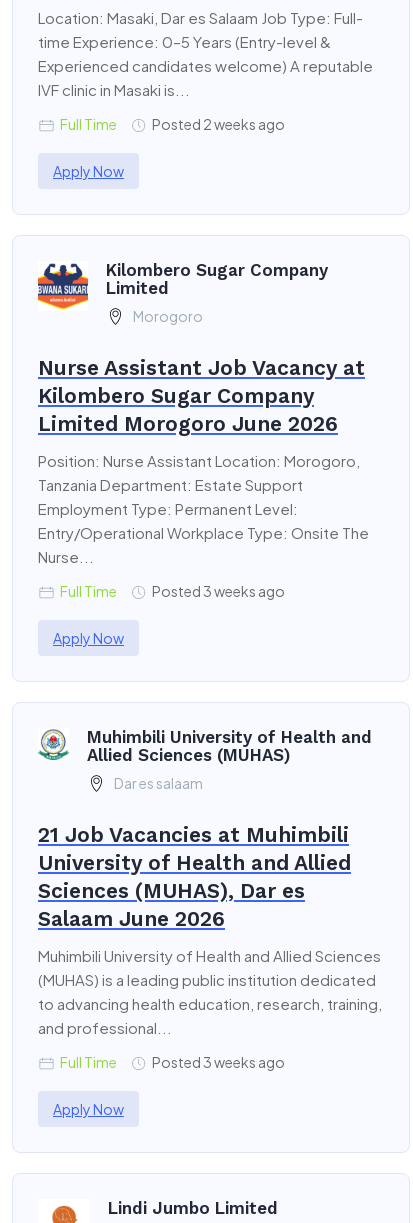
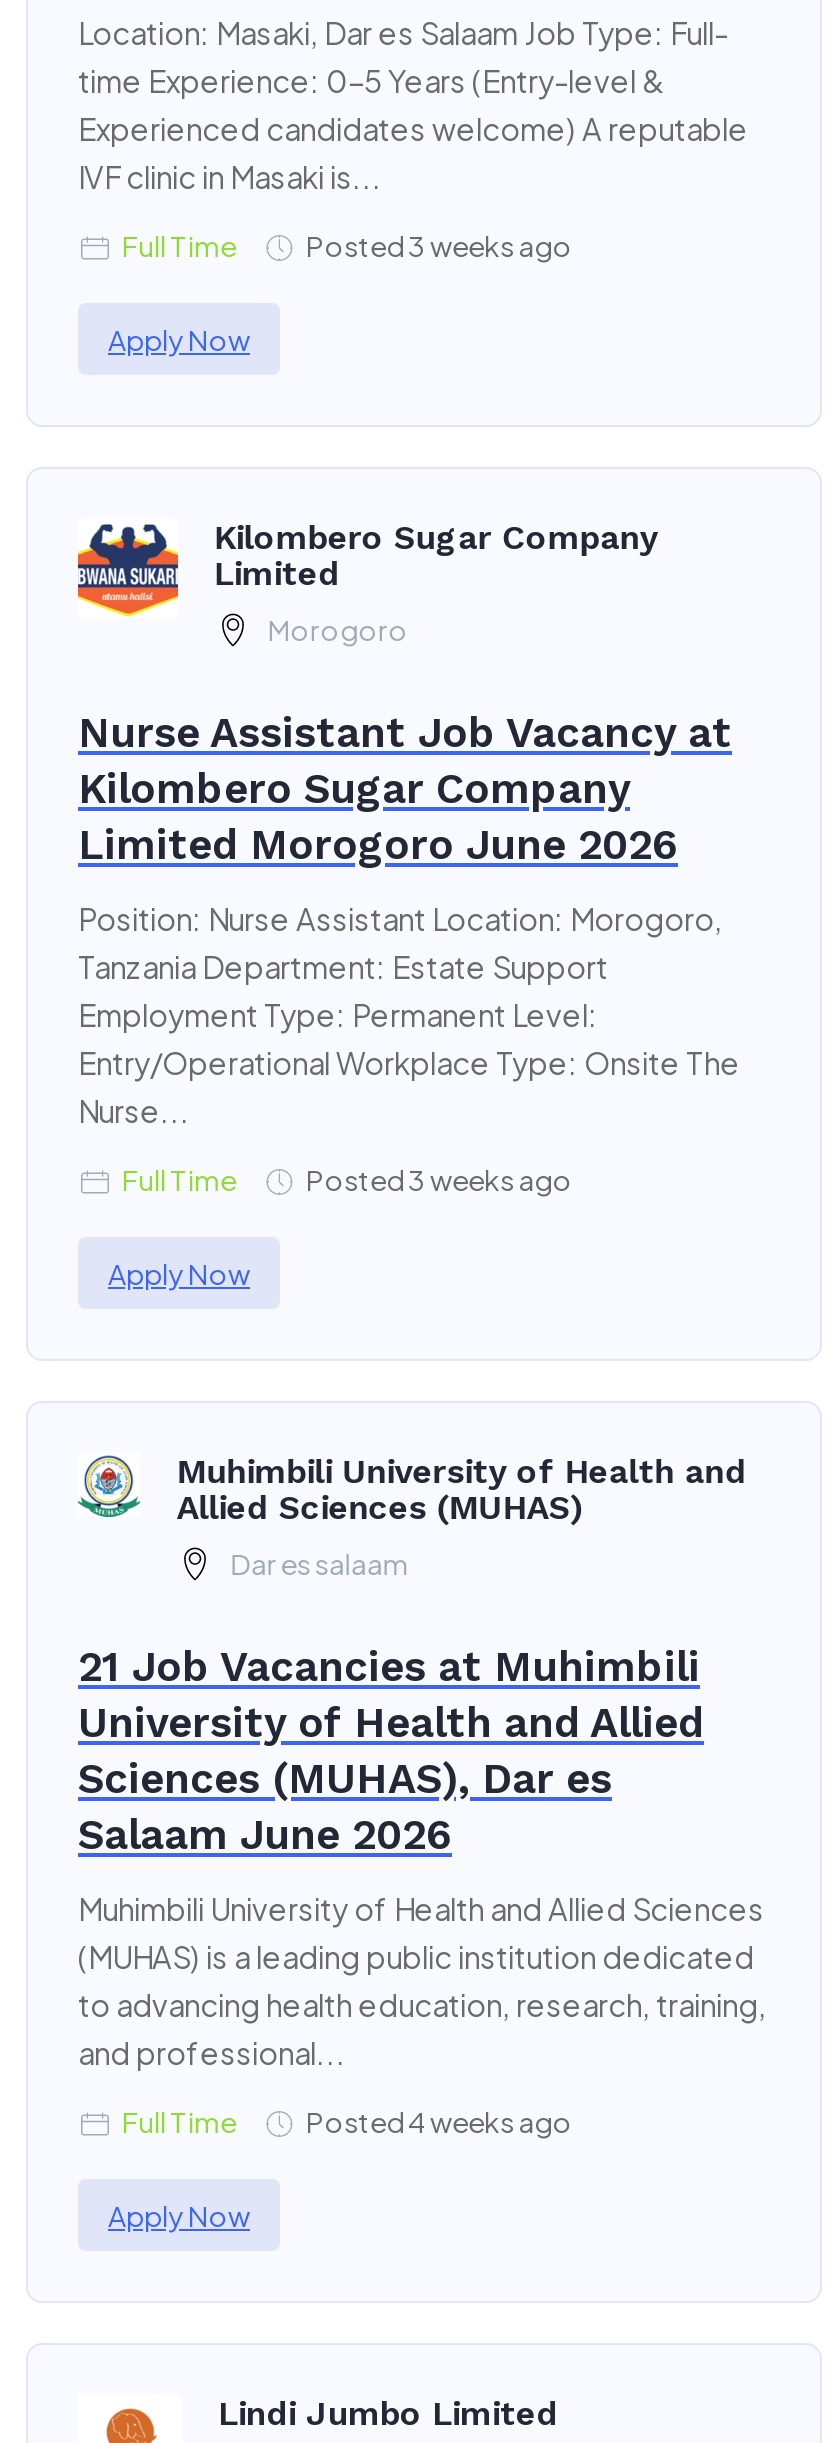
- Posted 2 weeks ago
+ Posted 3 weeks ago

- Posted 3 weeks ago
+ Posted 4 weeks ago
